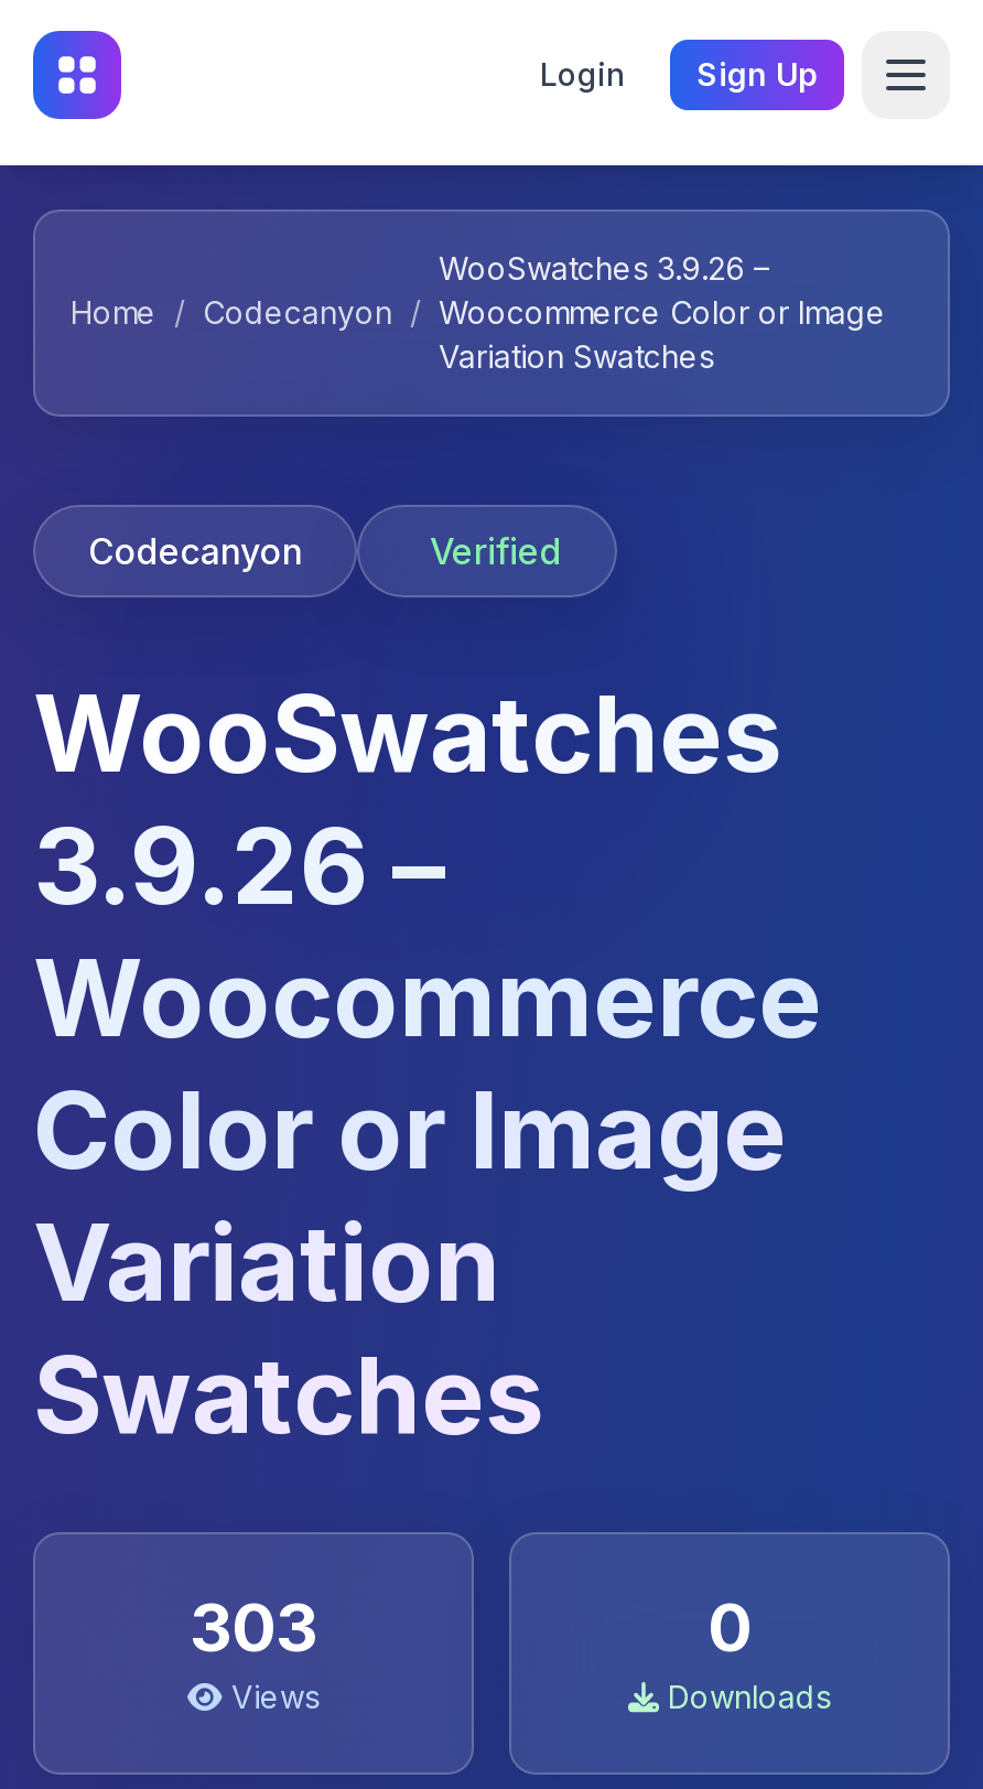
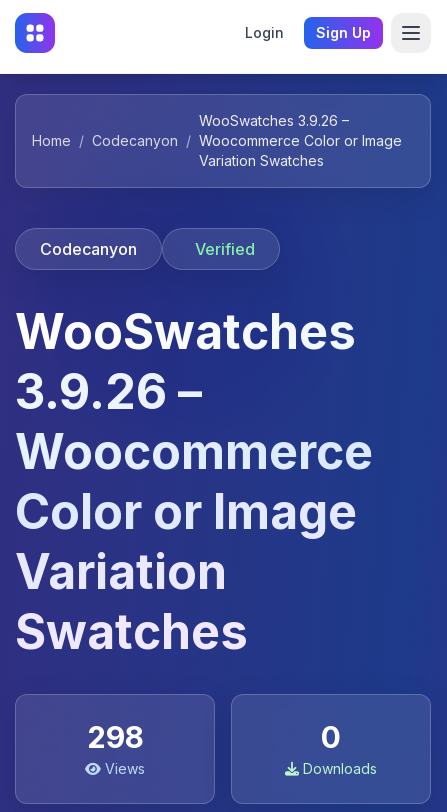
- 303
+ 298
